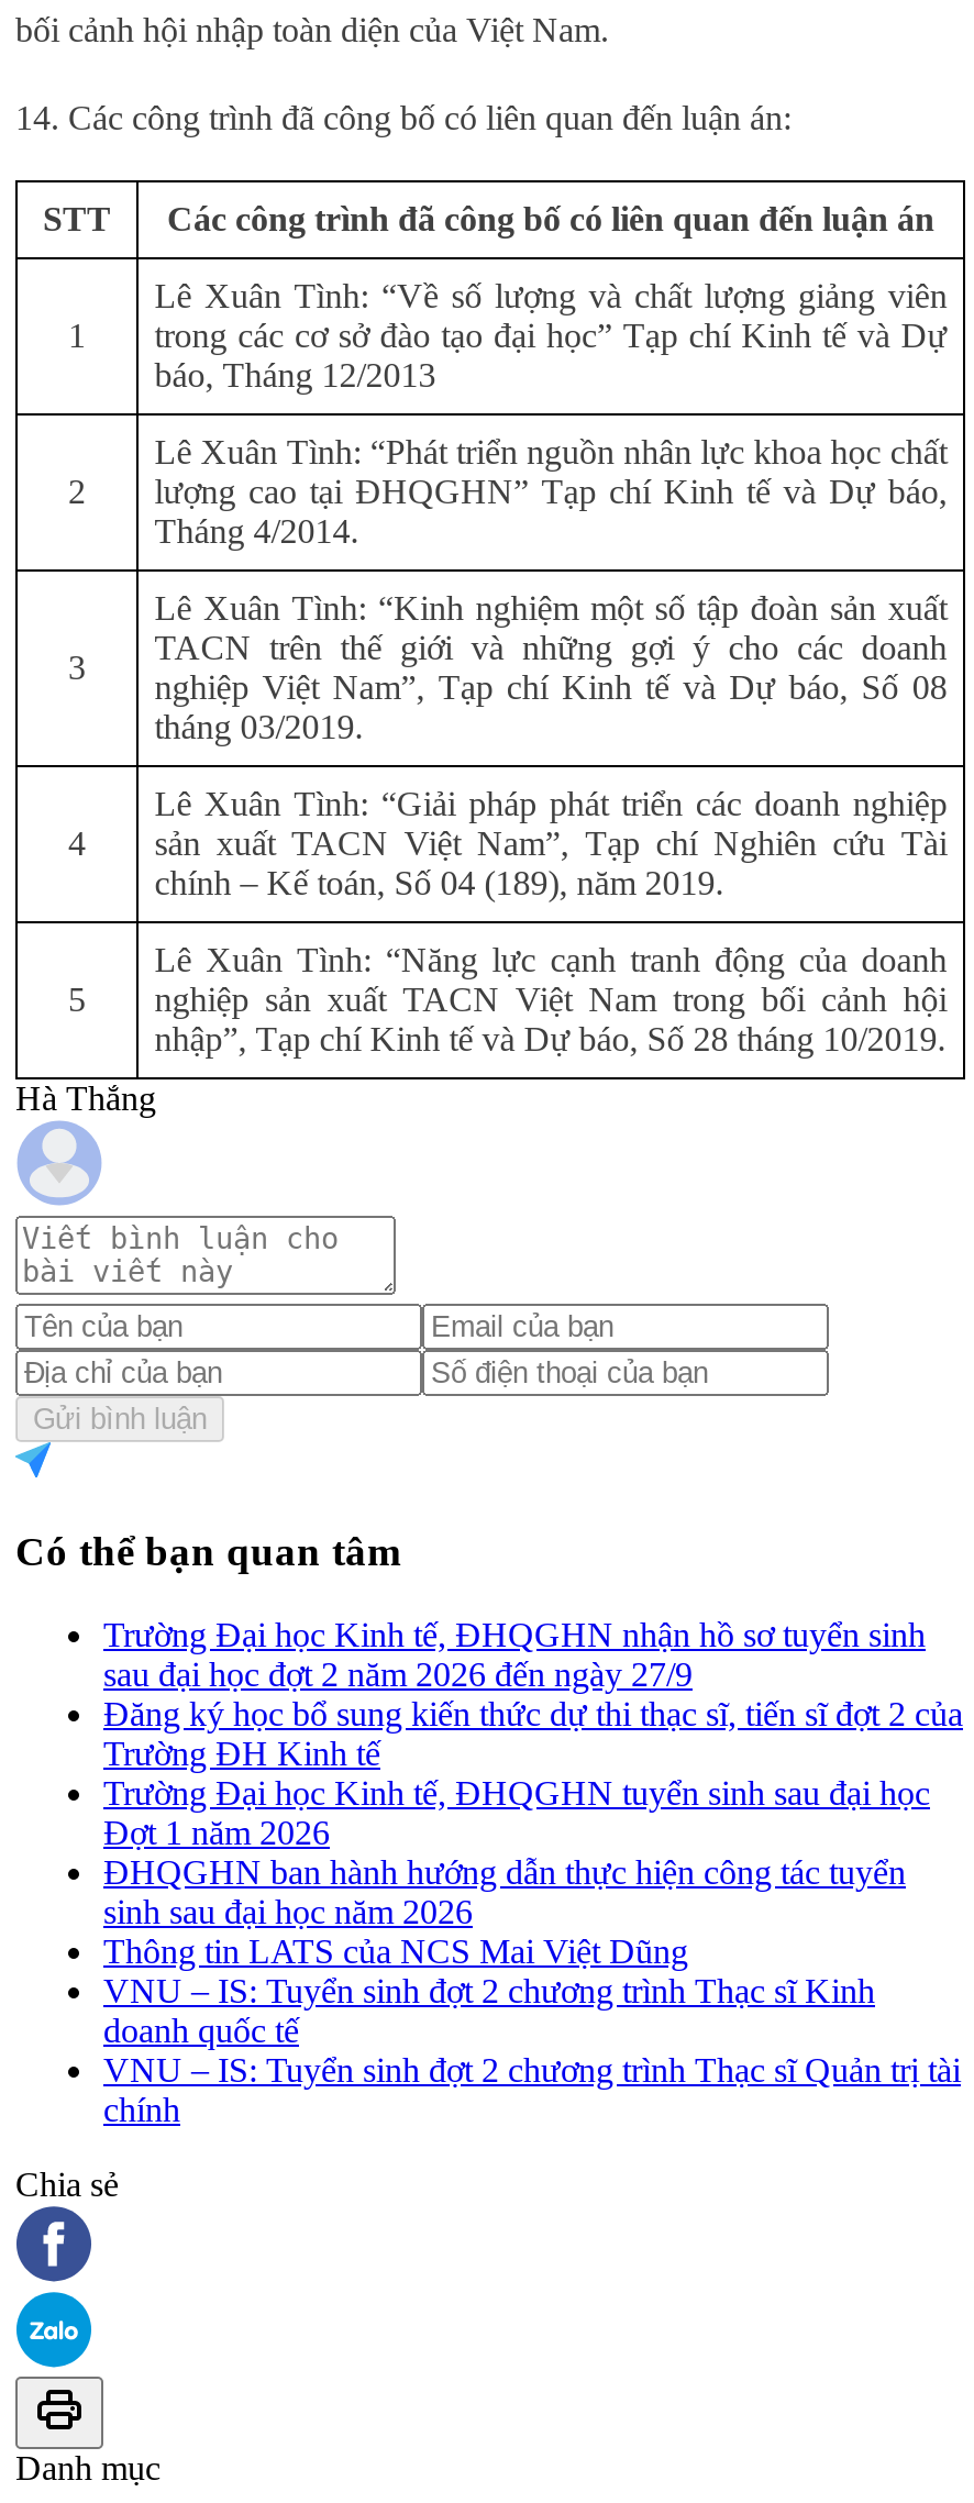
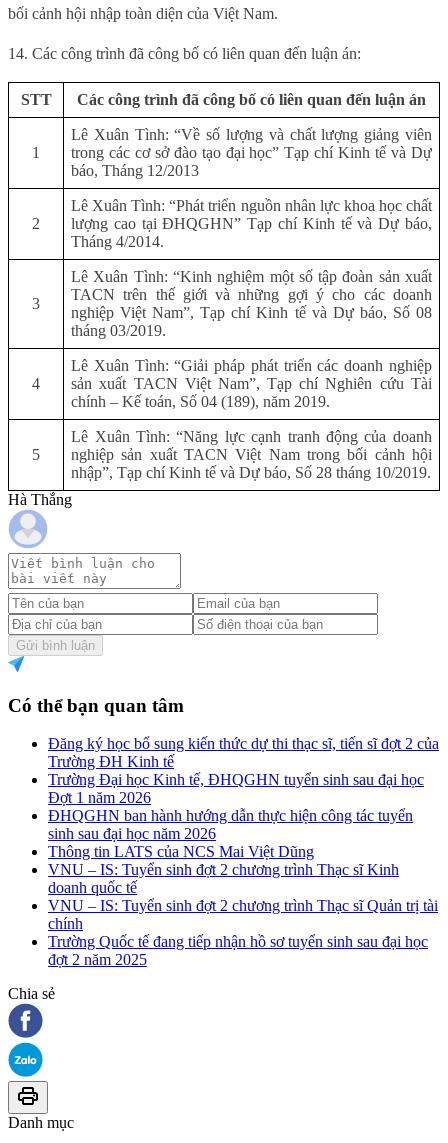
- Trường Đại học Kinh tế, ĐHQGHN nhận hồ sơ tuyển sinh
- sau đại học đợt 2 năm 2026 đến ngày 27/9

moved up: Đăng ký học bổ sung kiến thức dự thi thạc sĩ, tiến sĩ đợt 2 của | Trường ĐH Kinh tế | Trường Đại học Kinh tế, ĐHQGHN tuyển sinh sau đại học | ... | VNU – IS: Tuyển sinh đợt 2 chương trình Thạc sĩ Quản trị tài | chính

+ Trường Quốc tế đang tiếp nhận hồ sơ tuyển sinh sau đại học
+ đợt 2 năm 2025
